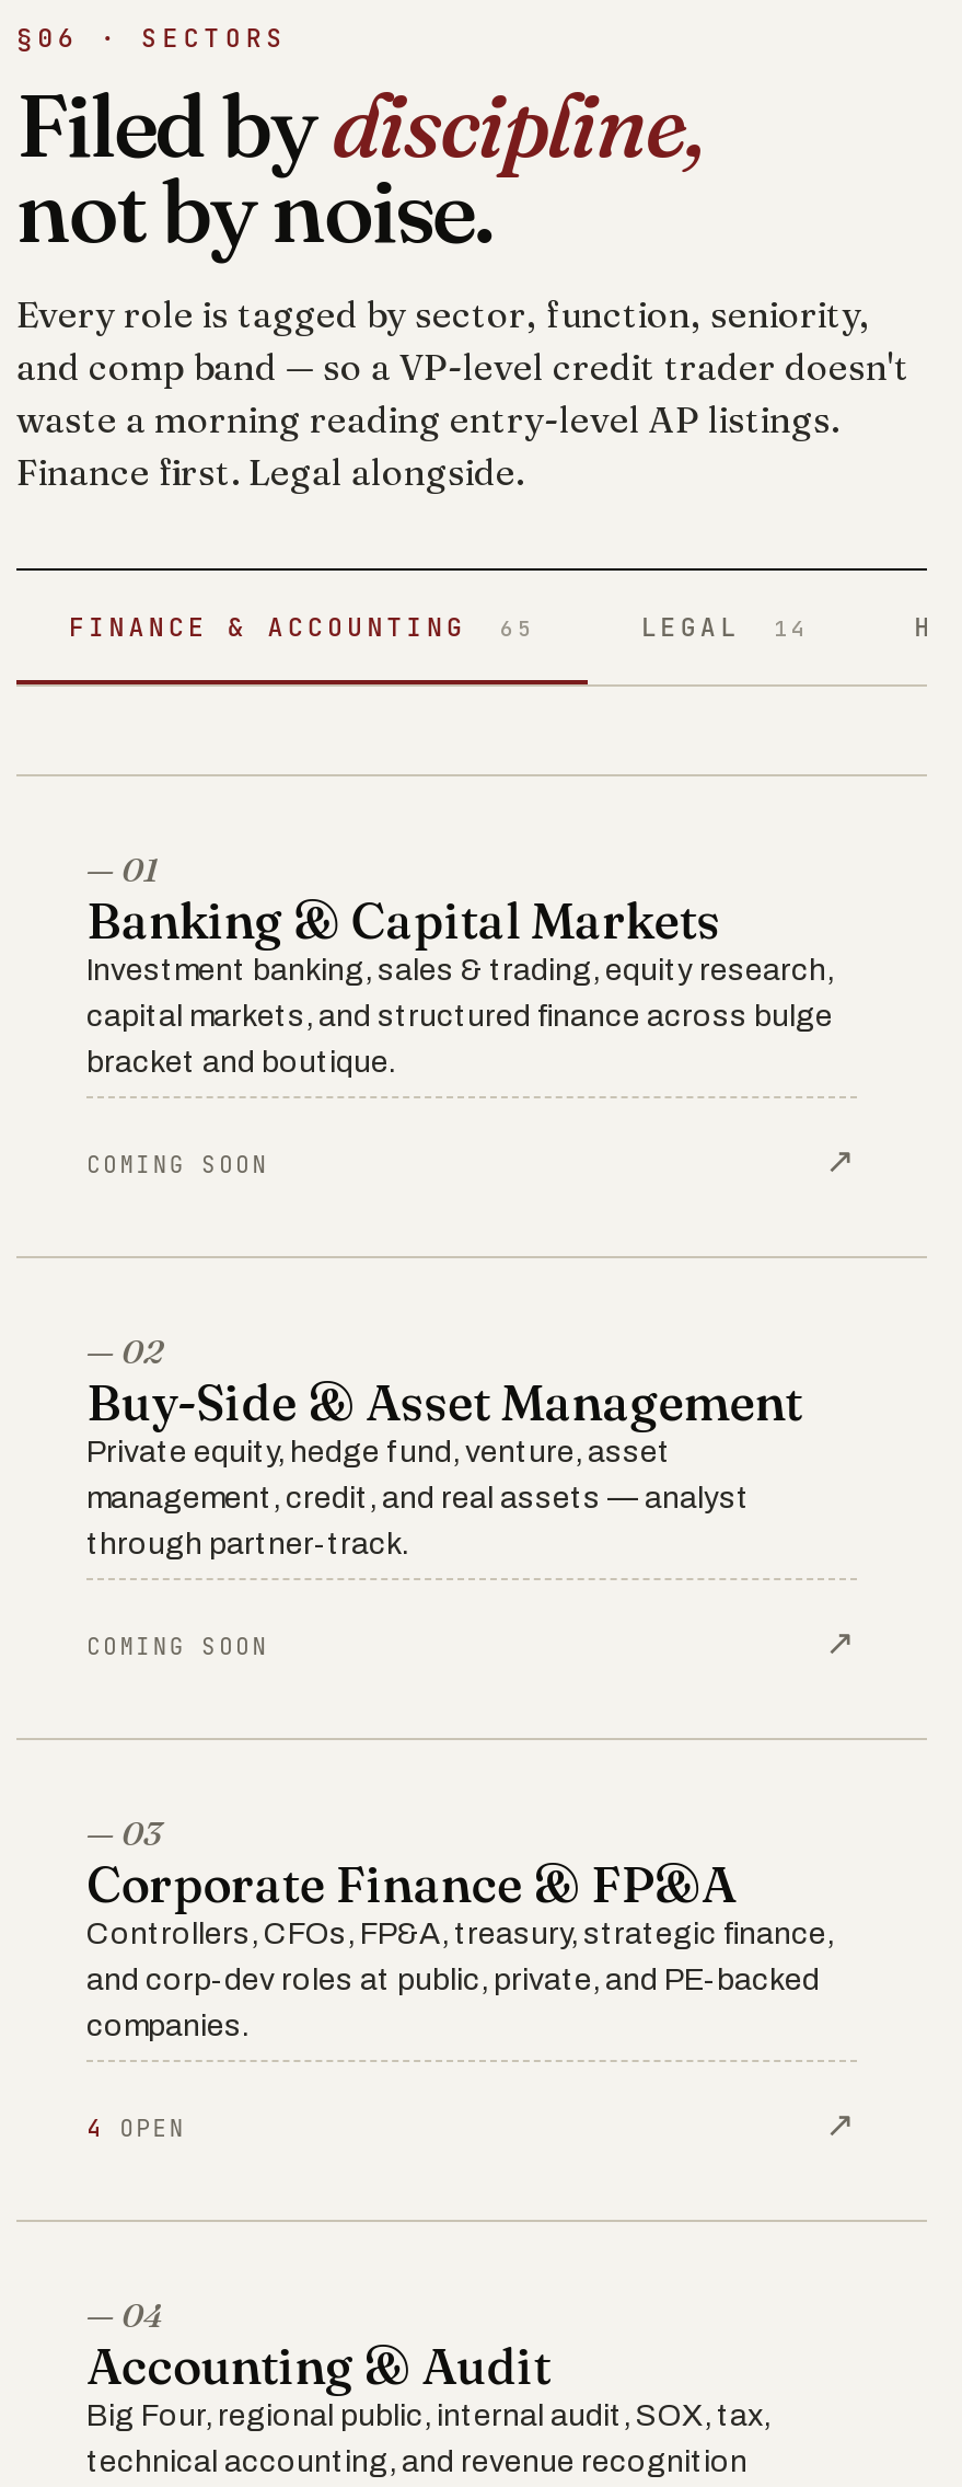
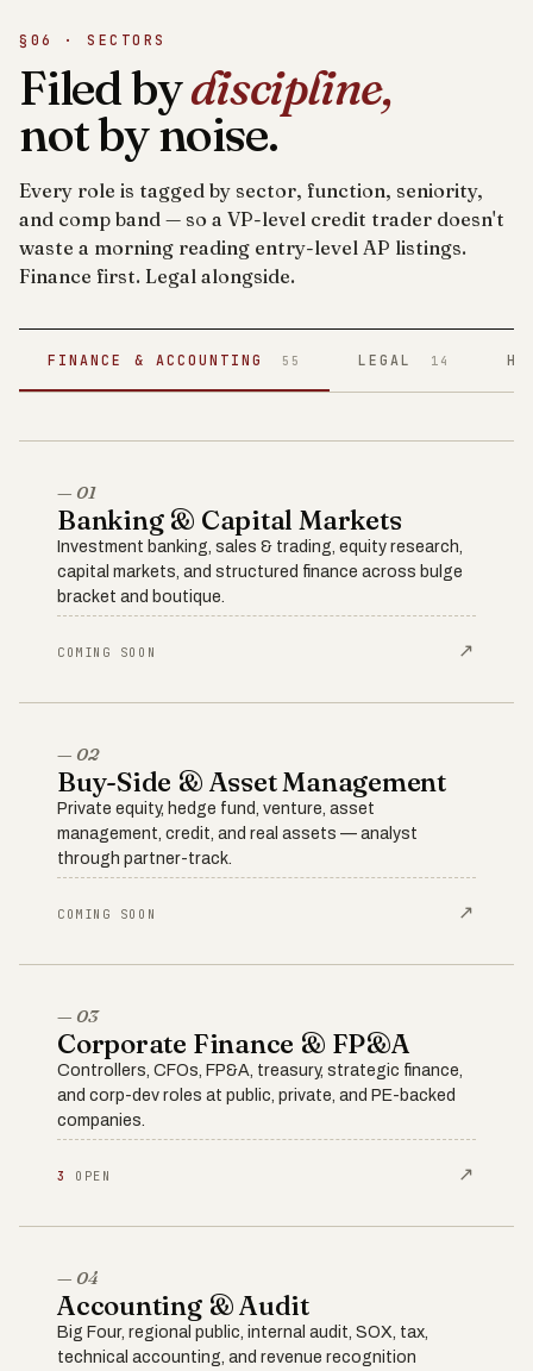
- FINANCE & ACCOUNTING 65
+ FINANCE & ACCOUNTING 55

- 4 OPEN
+ 3 OPEN
